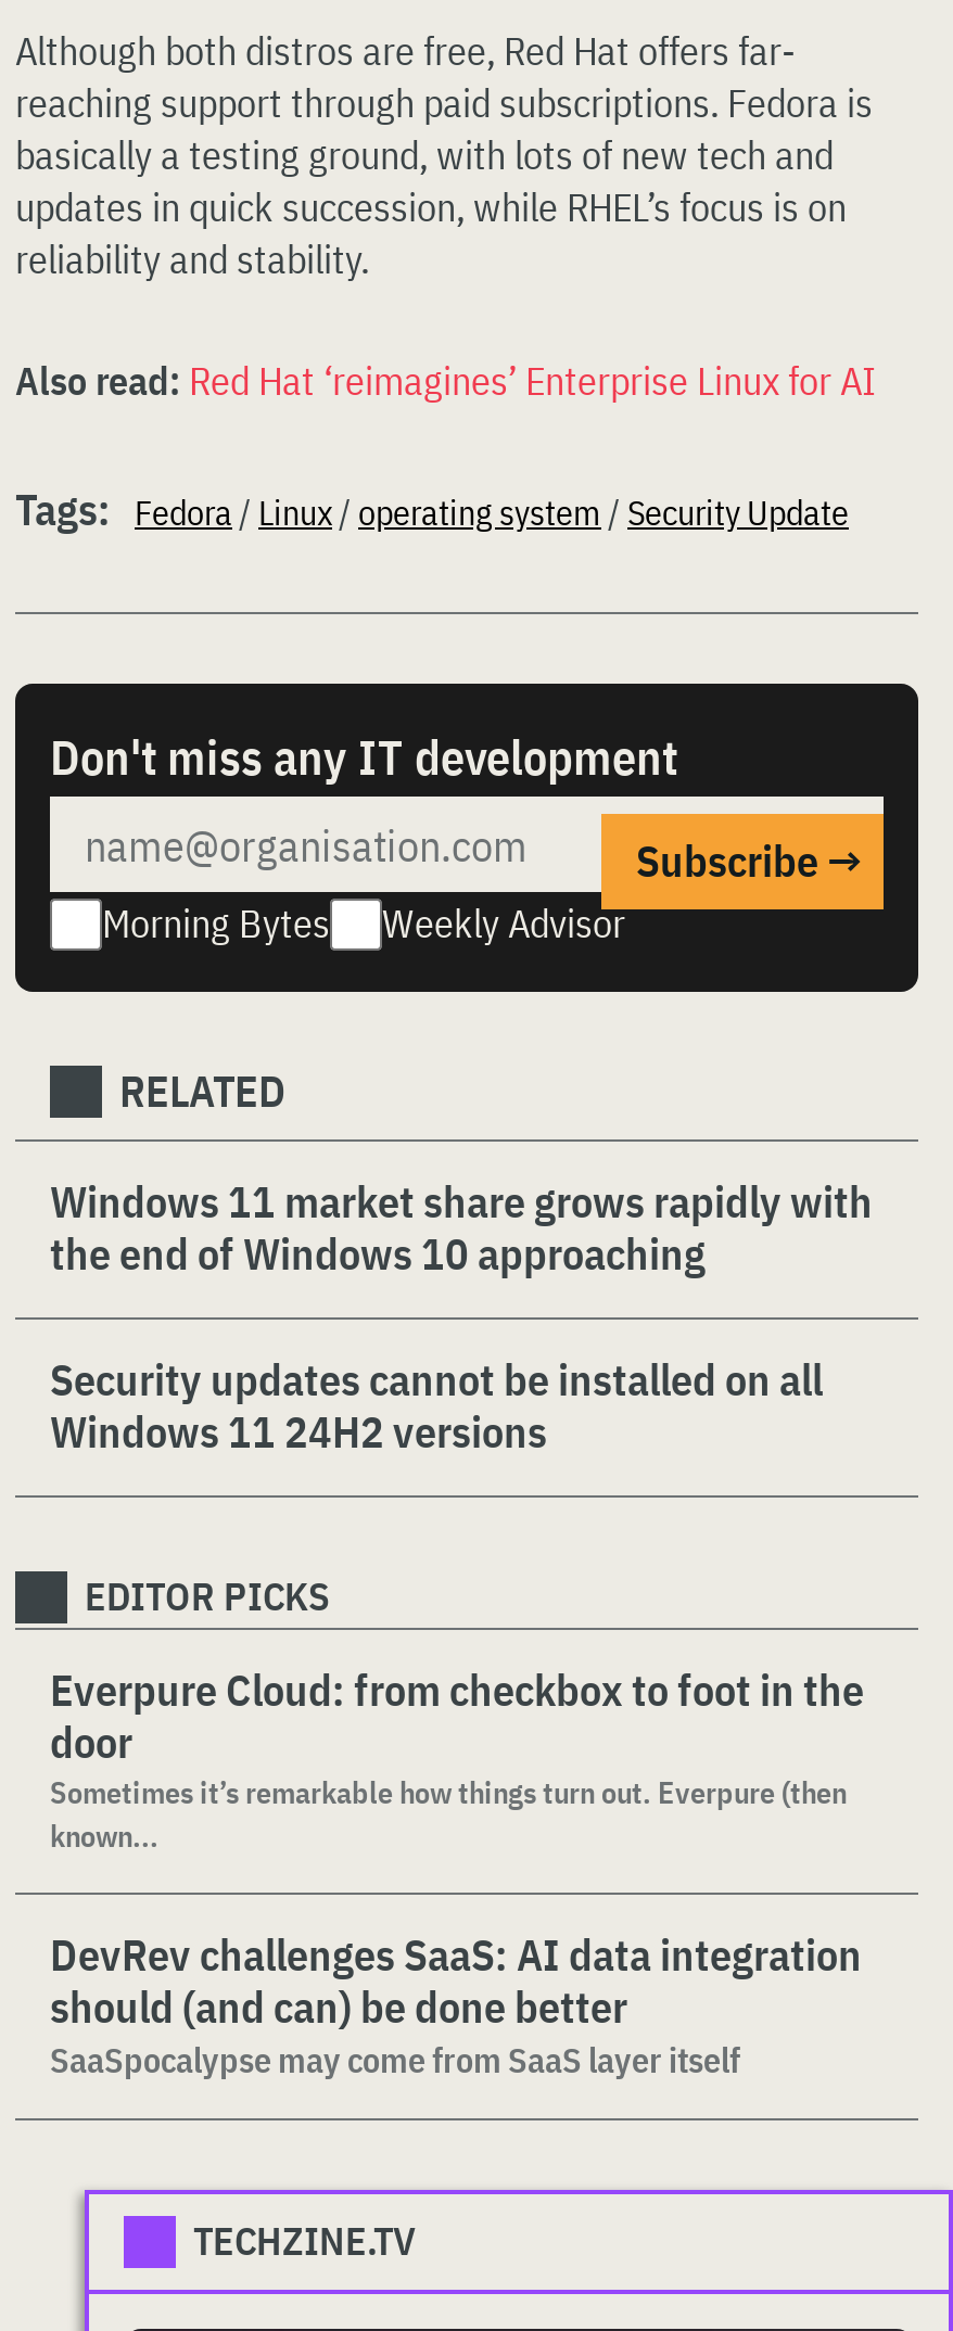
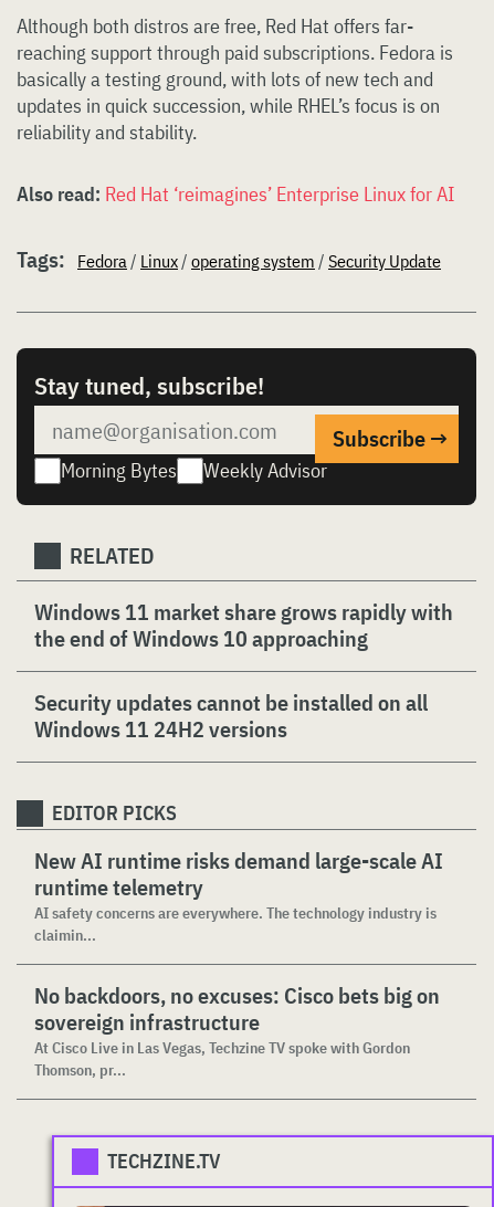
- Don't miss any IT development
+ Stay tuned, subscribe!

- Everpure Cloud: from checkbox to foot in the
- door
- Sometimes it’s remarkable how things turn out. Everpure (then
- known...
+ New AI runtime risks demand large-scale AI
+ runtime telemetry
+ AI safety concerns are everywhere. The technology industry is
+ claimin...

- DevRev challenges SaaS: AI data integration
- should (and can) be done better
- SaaSpocalypse may come from SaaS layer itself
+ No backdoors, no excuses: Cisco bets big on
+ sovereign infrastructure
+ At Cisco Live in Las Vegas, Techzine TV spoke with Gordon
+ Thomson, pr...
